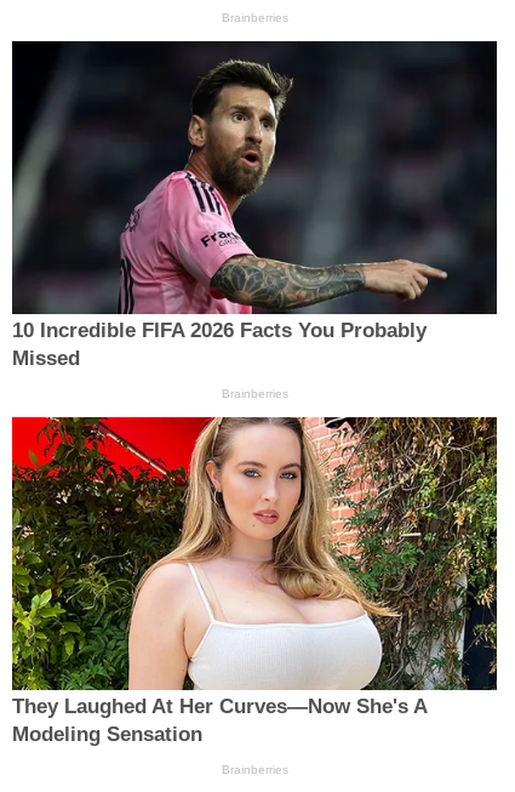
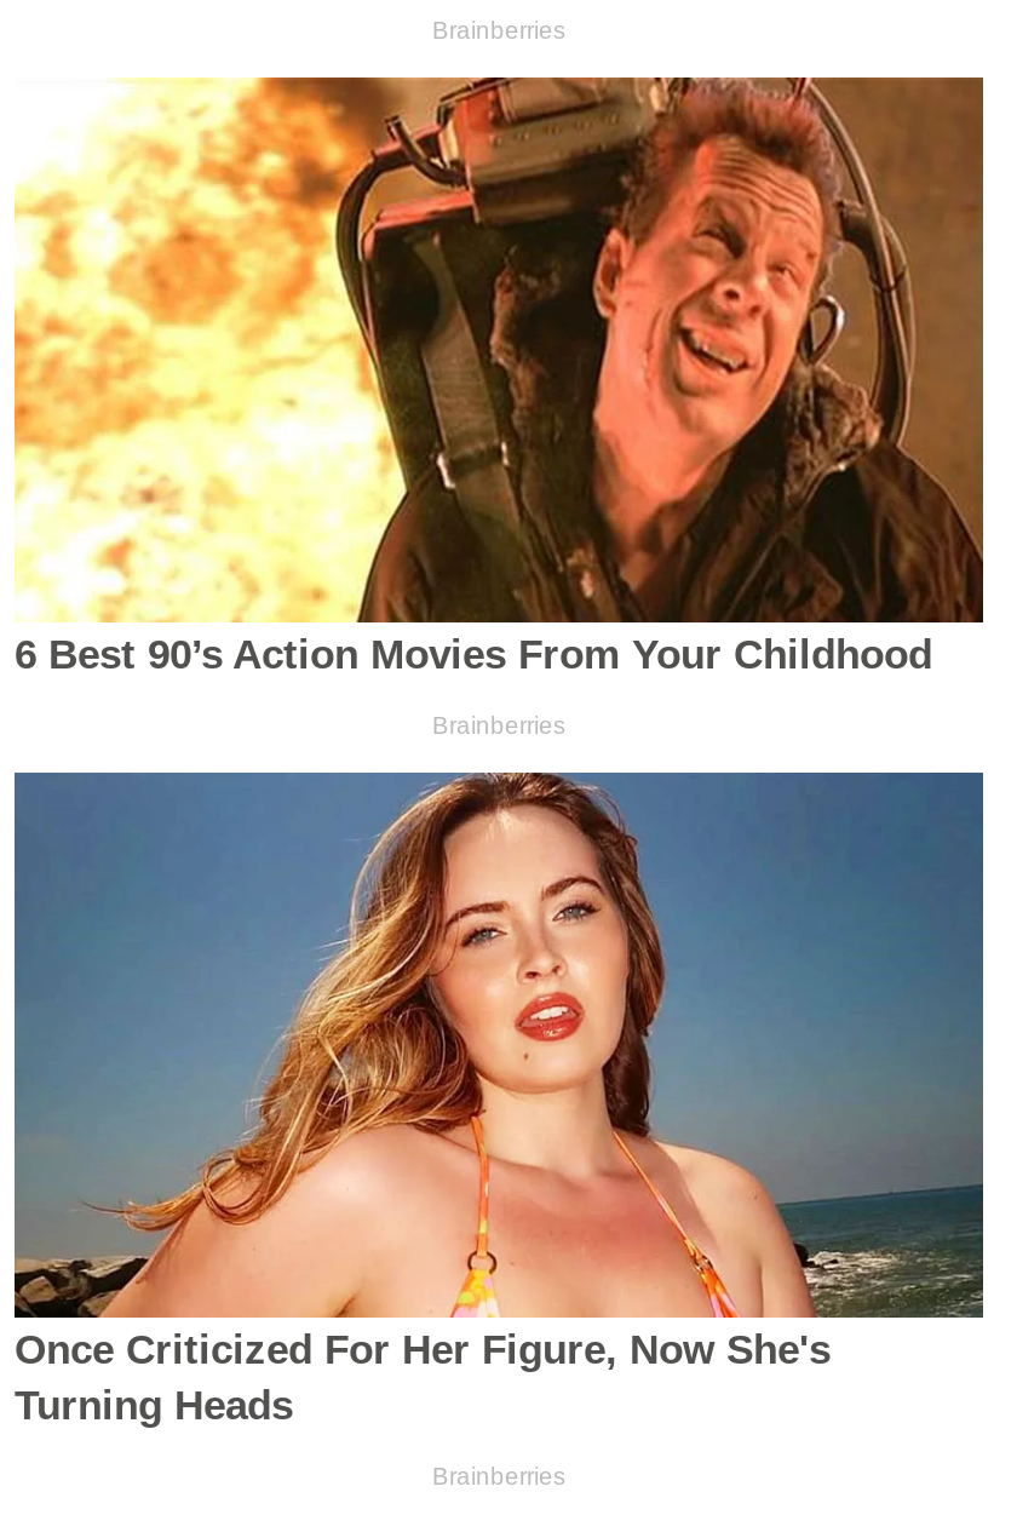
- [image]
- 10 Incredible FIFA 2026 Facts You Probably
- Missed
+ [image]
+ 6 Best 90’s Action Movies From Your Childhood

- [image]
- They Laughed At Her Curves—Now She's A
- Modeling Sensation
+ [image]
+ Once Criticized For Her Figure, Now She's
+ Turning Heads
